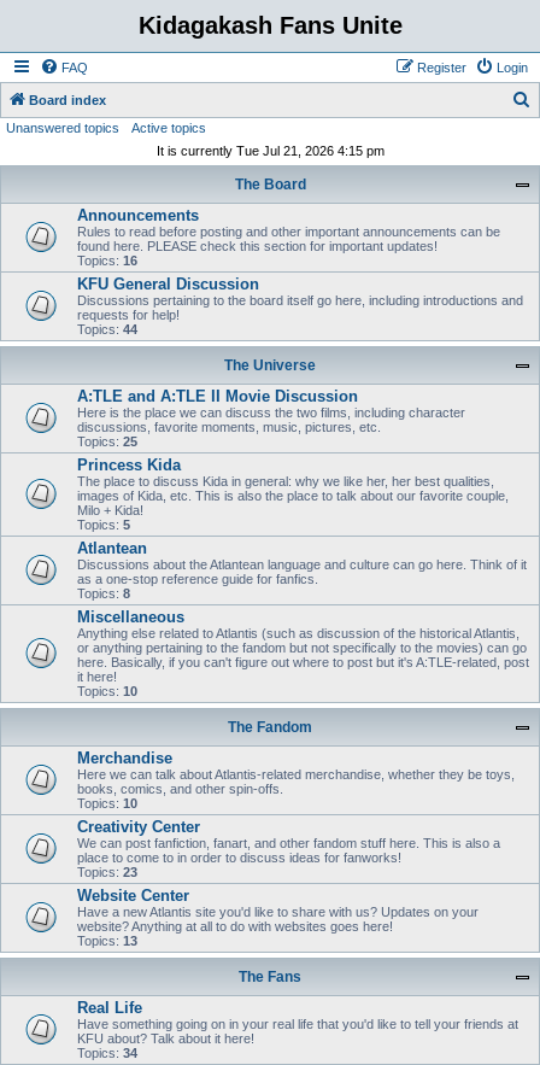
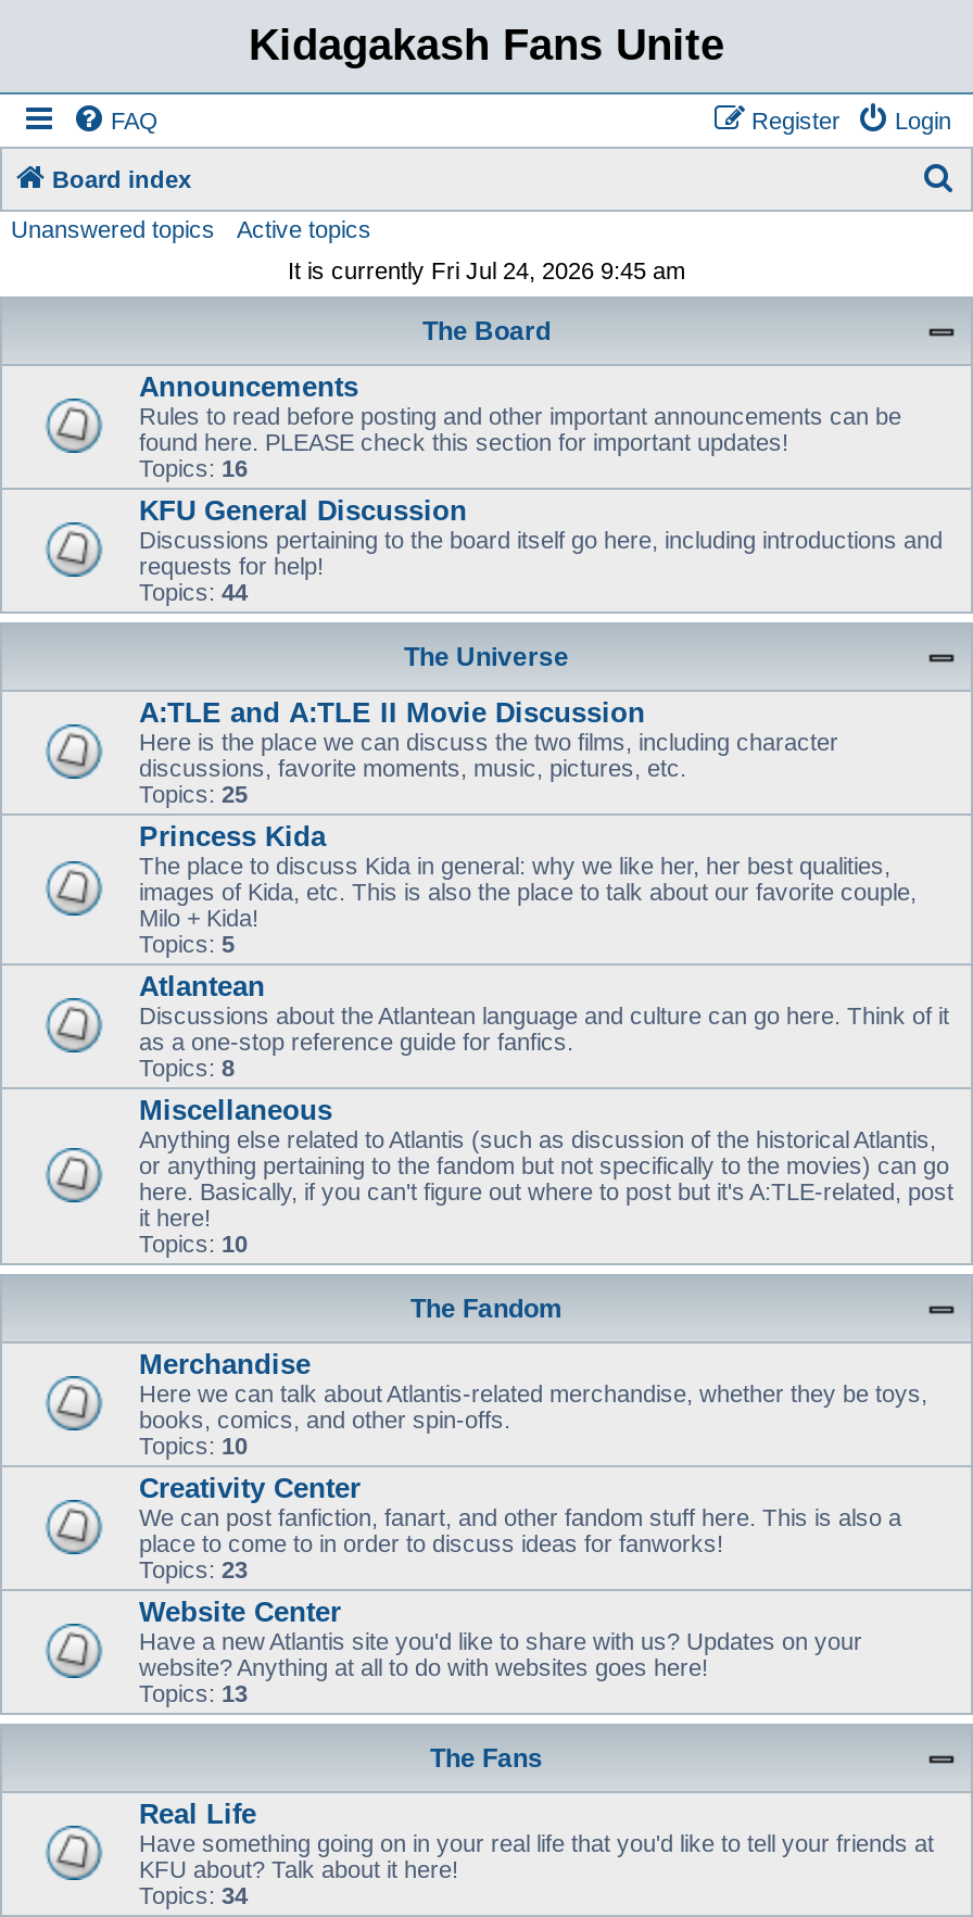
- It is currently Tue Jul 21, 2026 4:15 pm
+ It is currently Fri Jul 24, 2026 9:45 am
